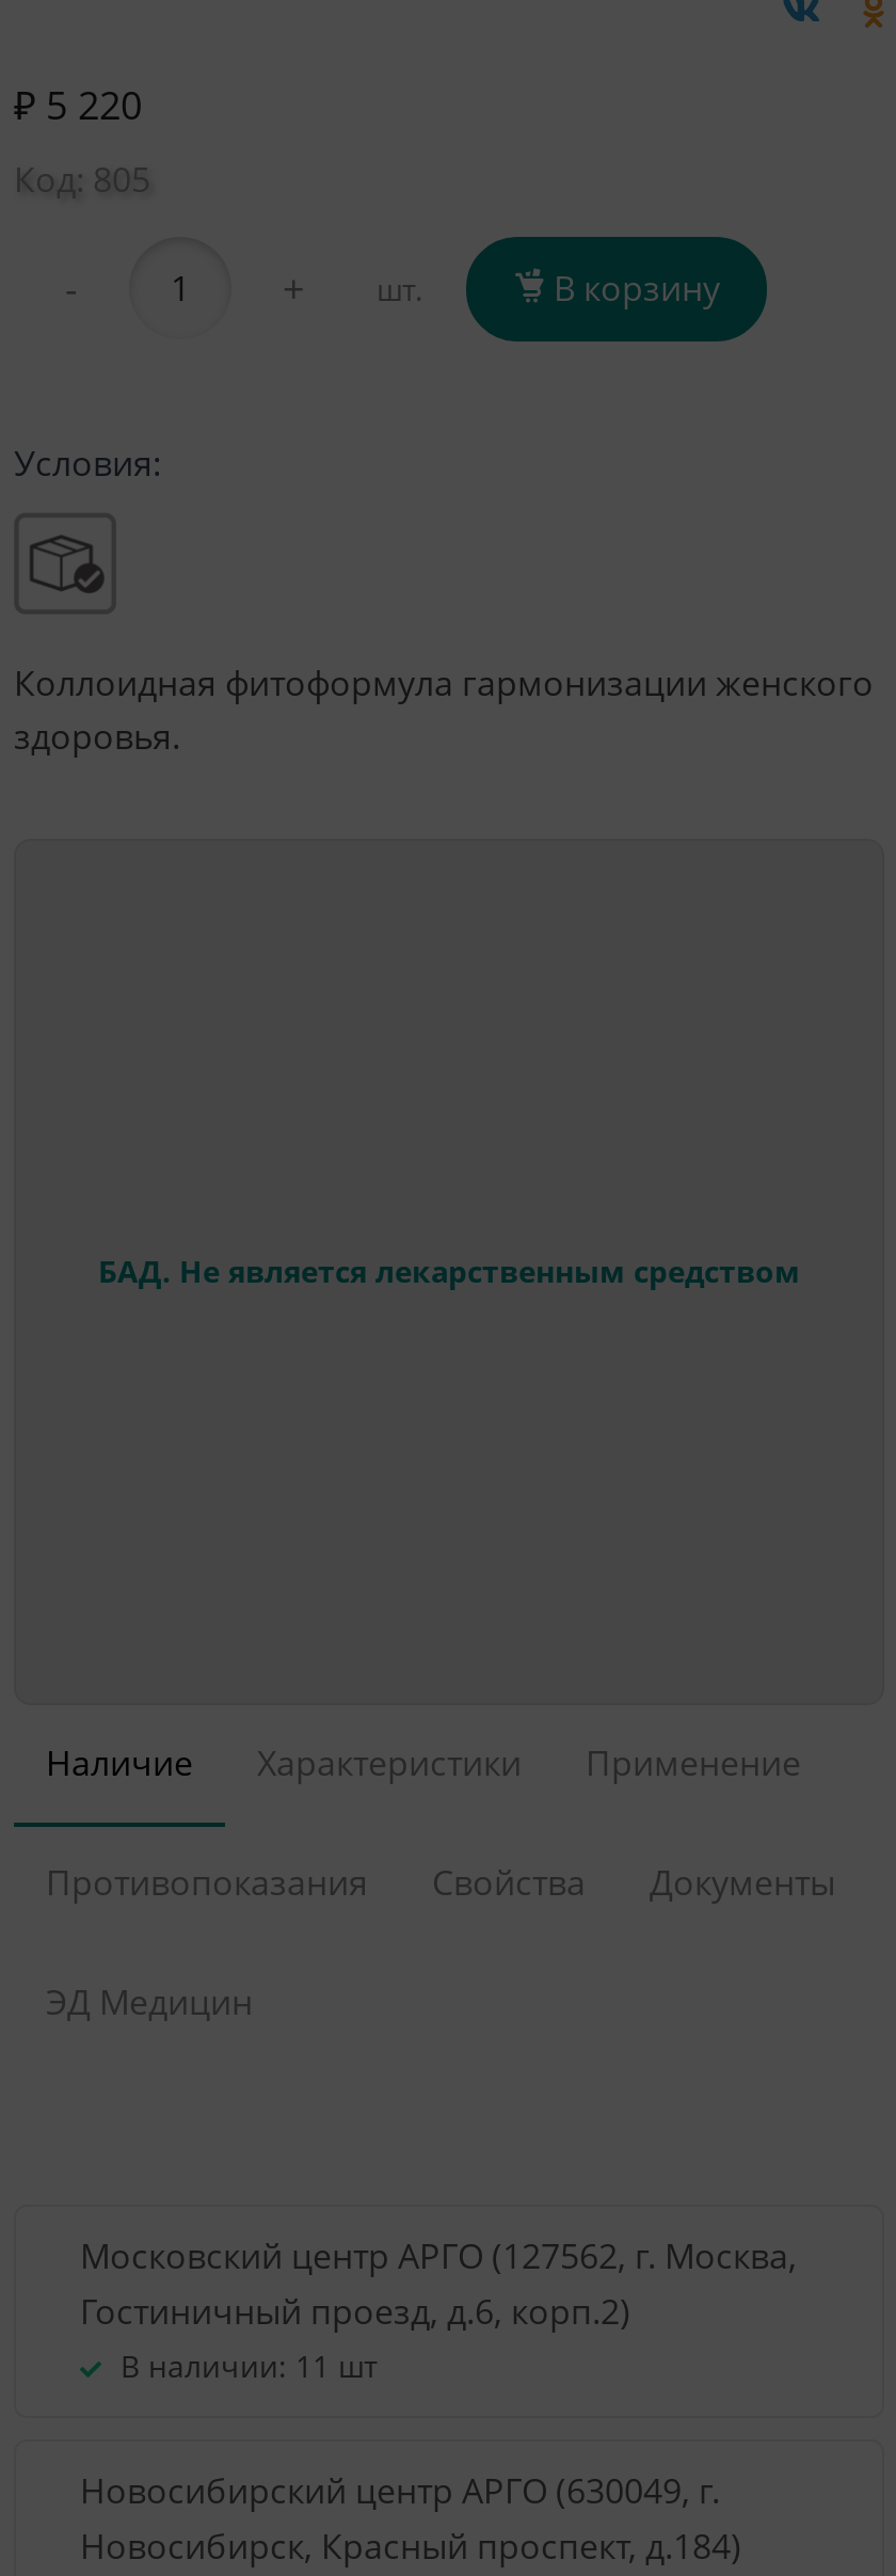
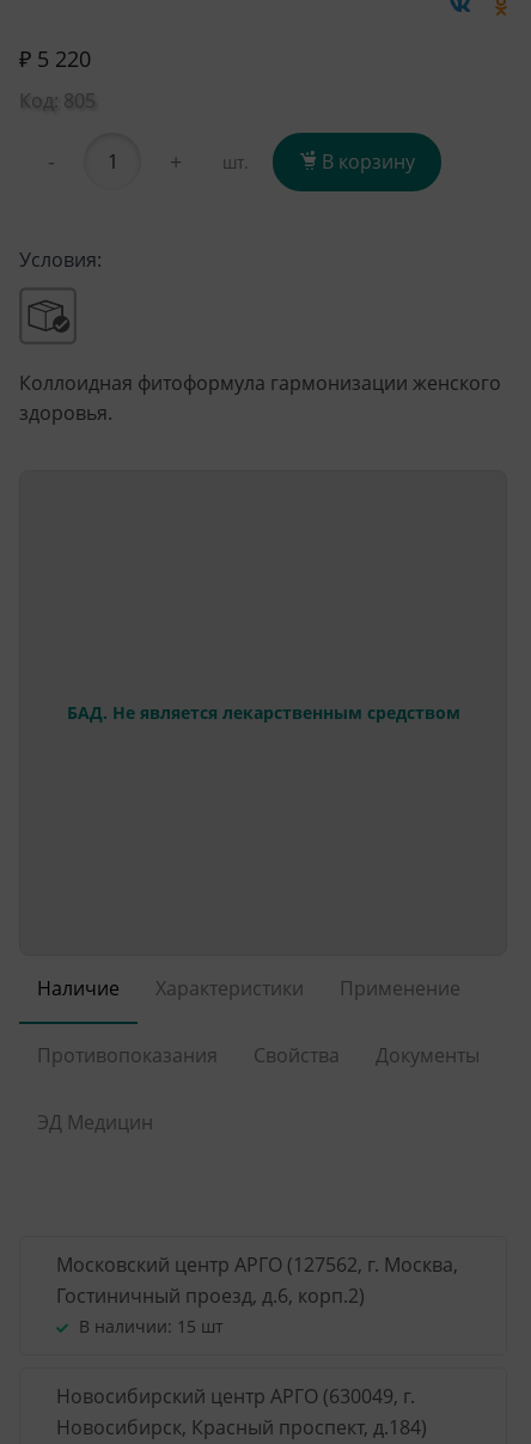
- В наличии: 11 шт
+ В наличии: 15 шт
